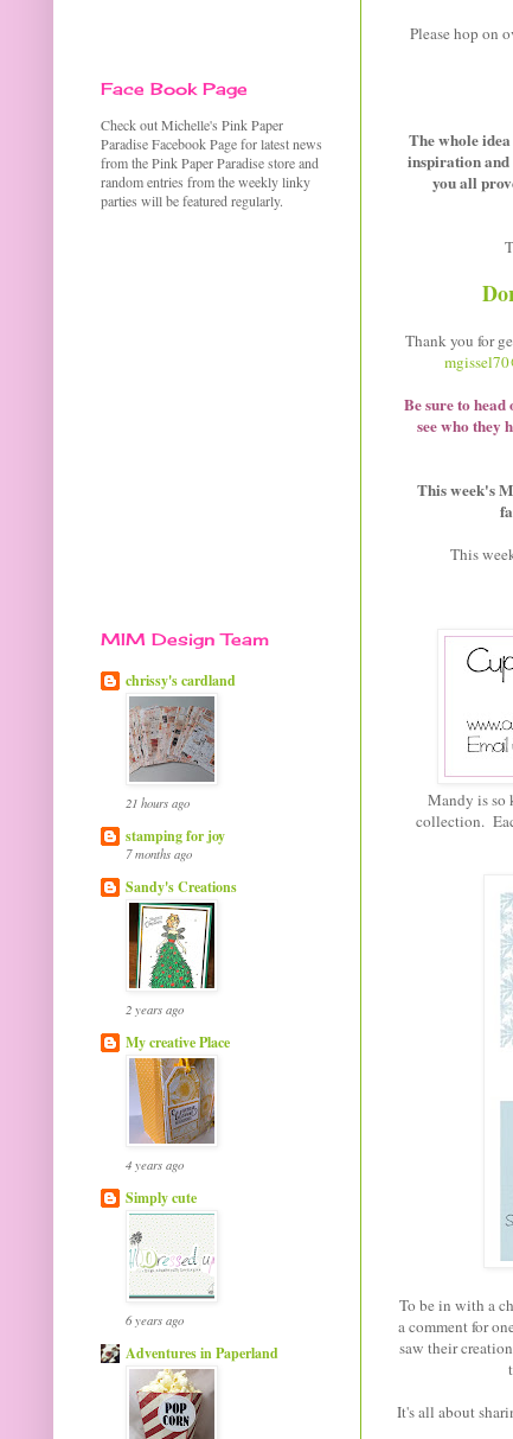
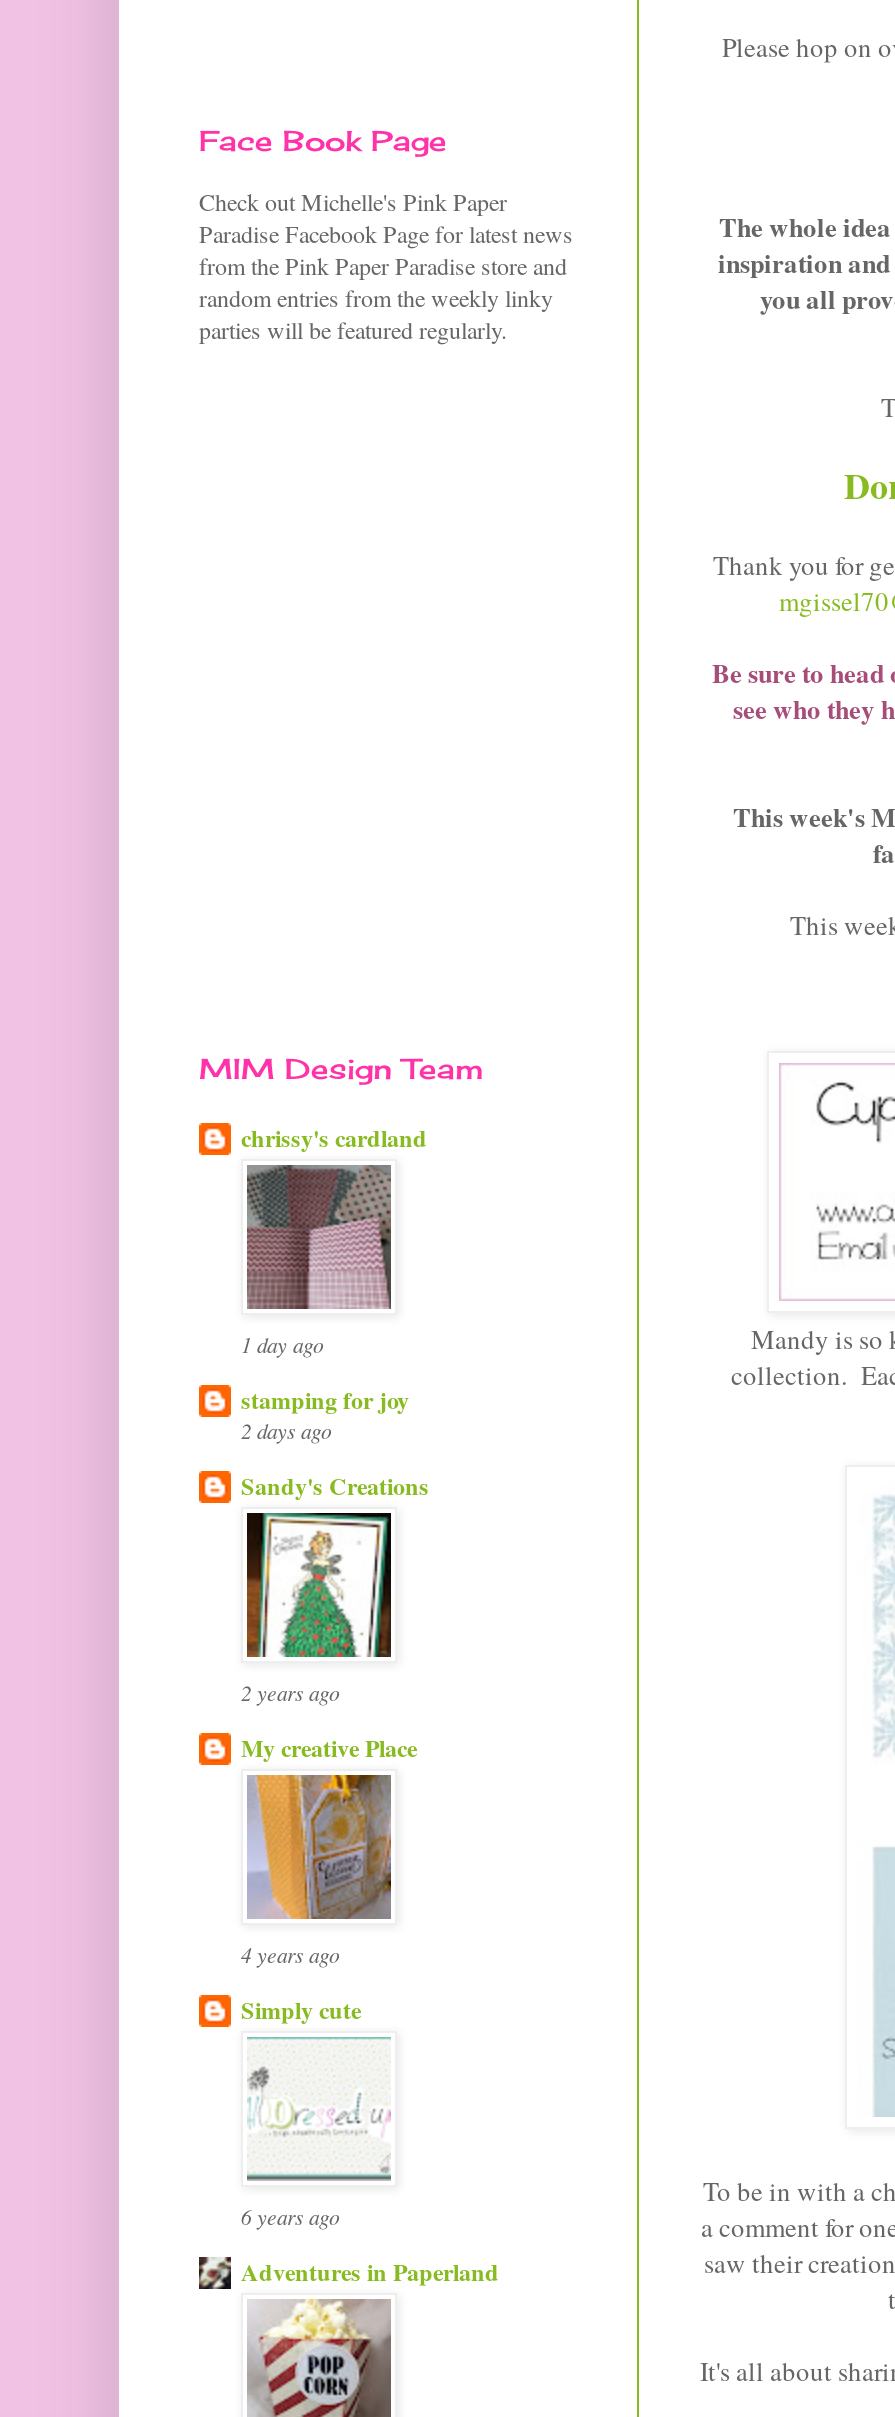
- [image]
- 21 hours ago
+ [image]
+ 1 day ago

- 7 months ago
+ 2 days ago
